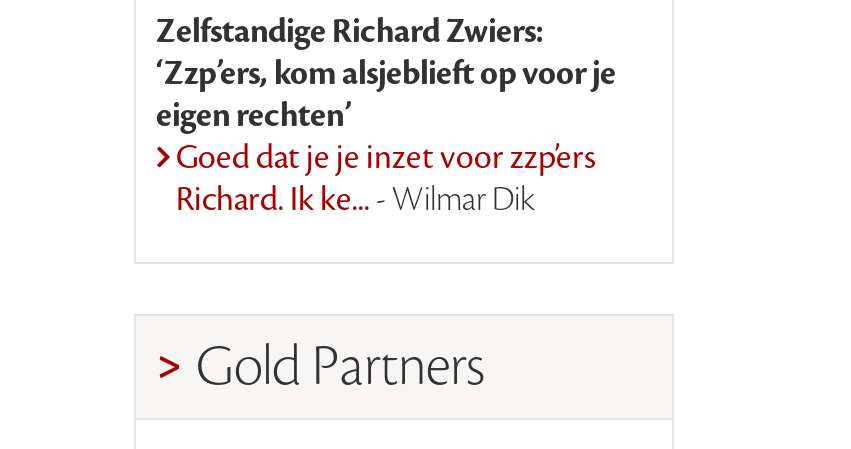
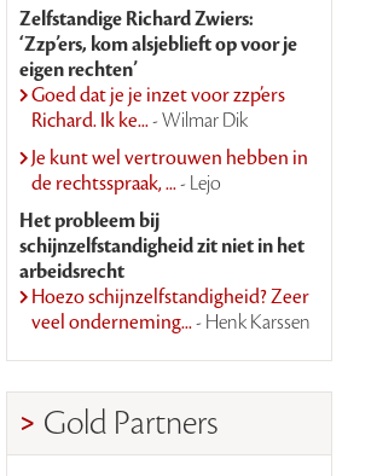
+ Je kunt wel vertrouwen hebben in
+ de rechtsspraak, ... - Lejo
+ Het probleem bij
+ schijnzelfstandigheid zit niet in het
+ arbeidsrecht
+ Hoezo schijnzelfstandigheid? Zeer
+ veel onderneming... - Henk Karssen
